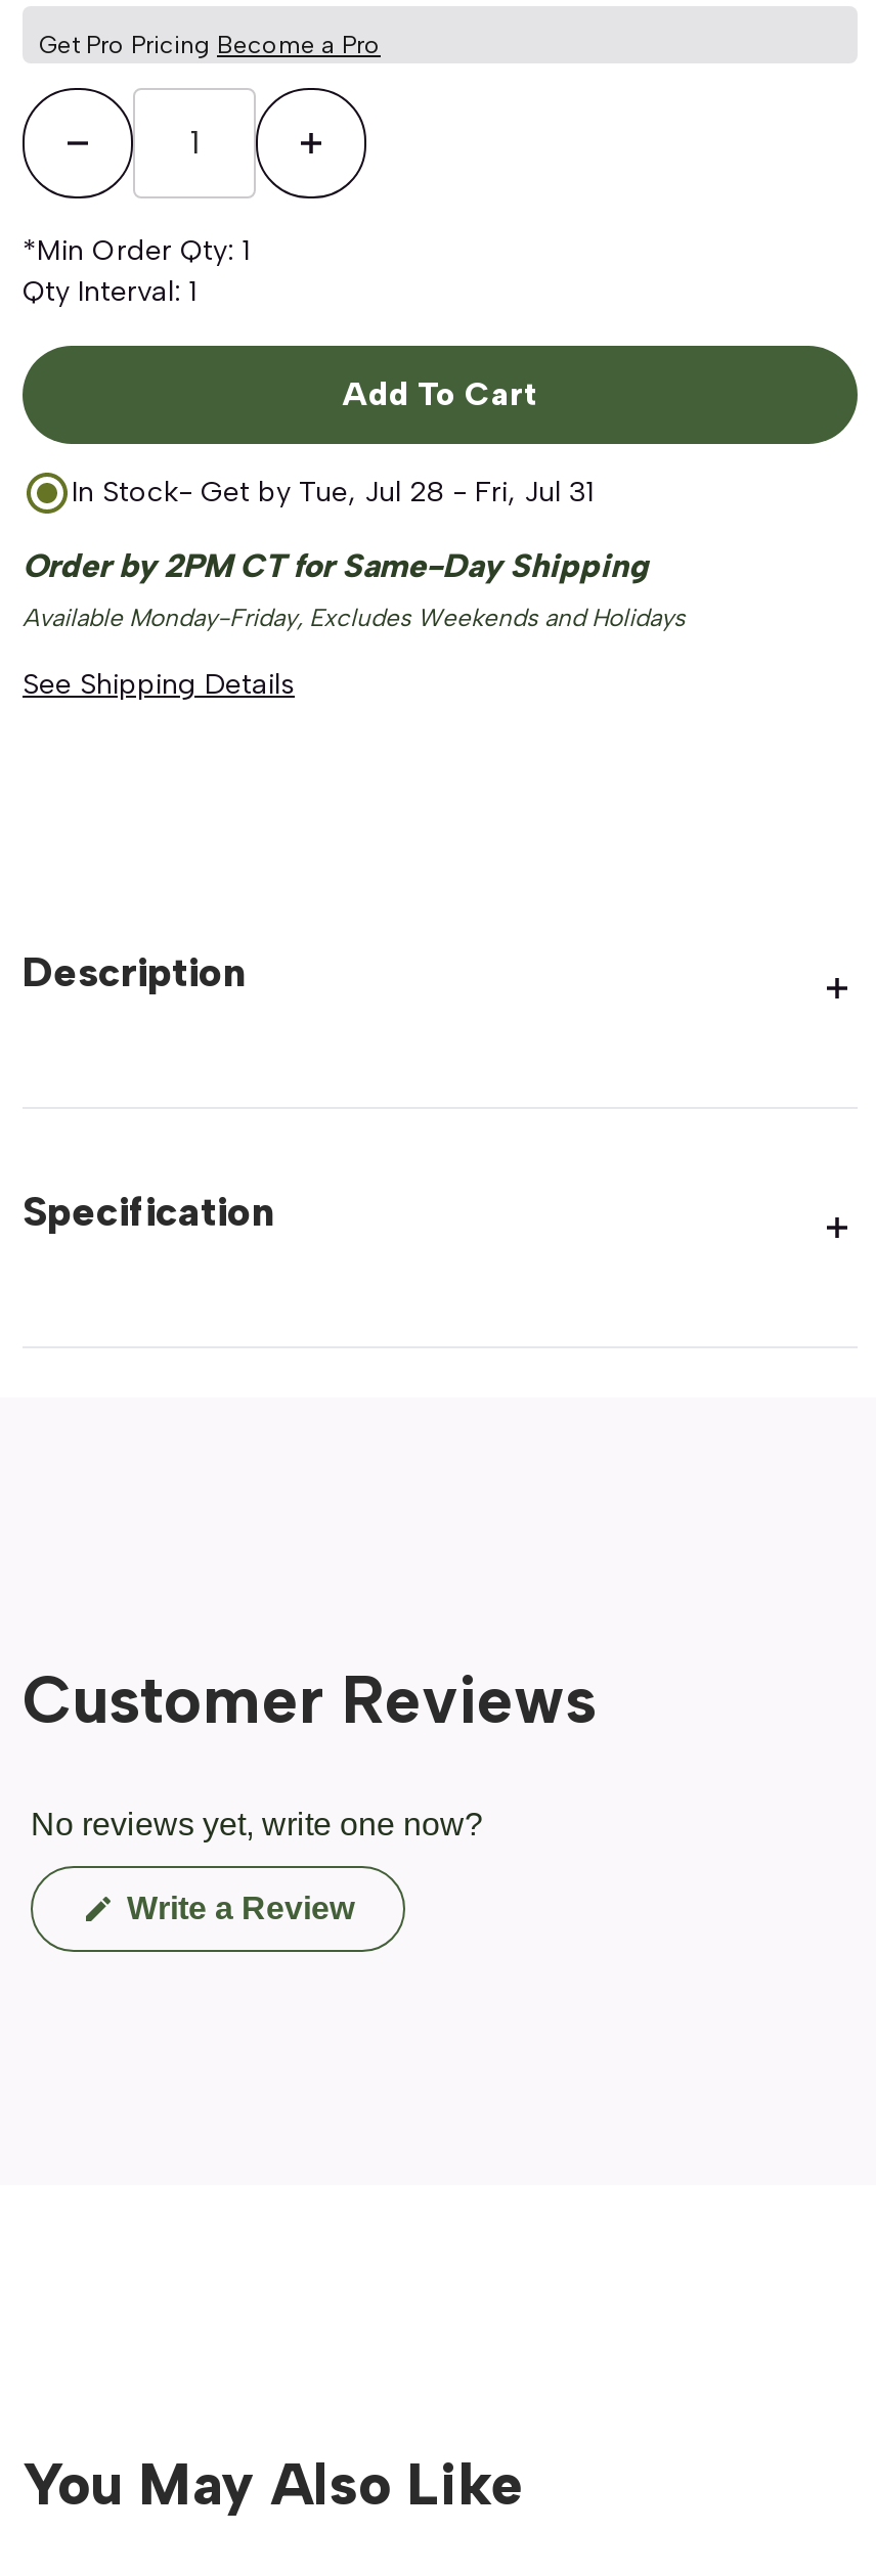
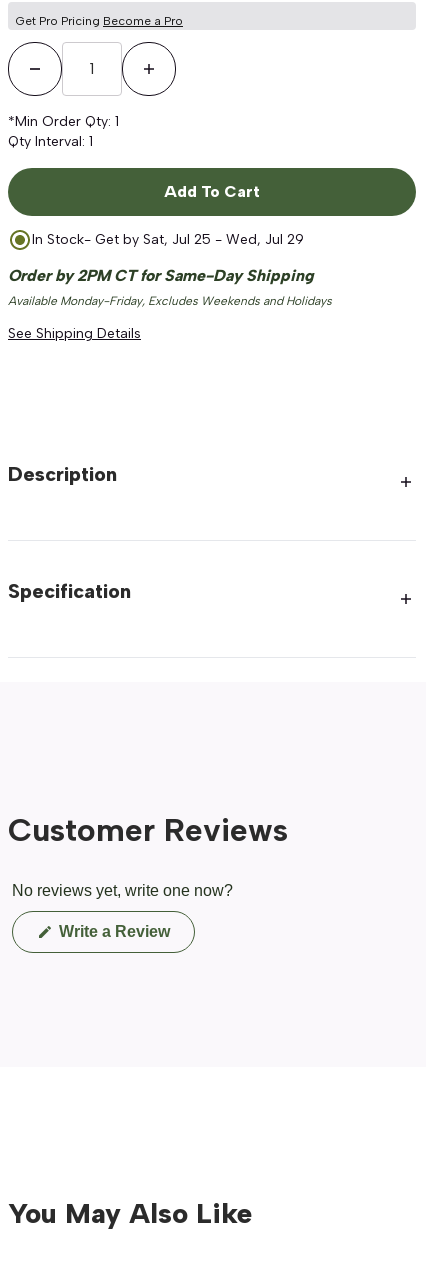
- In Stock- Get by Tue, Jul 28 - Fri, Jul 31
+ In Stock- Get by Sat, Jul 25 - Wed, Jul 29
